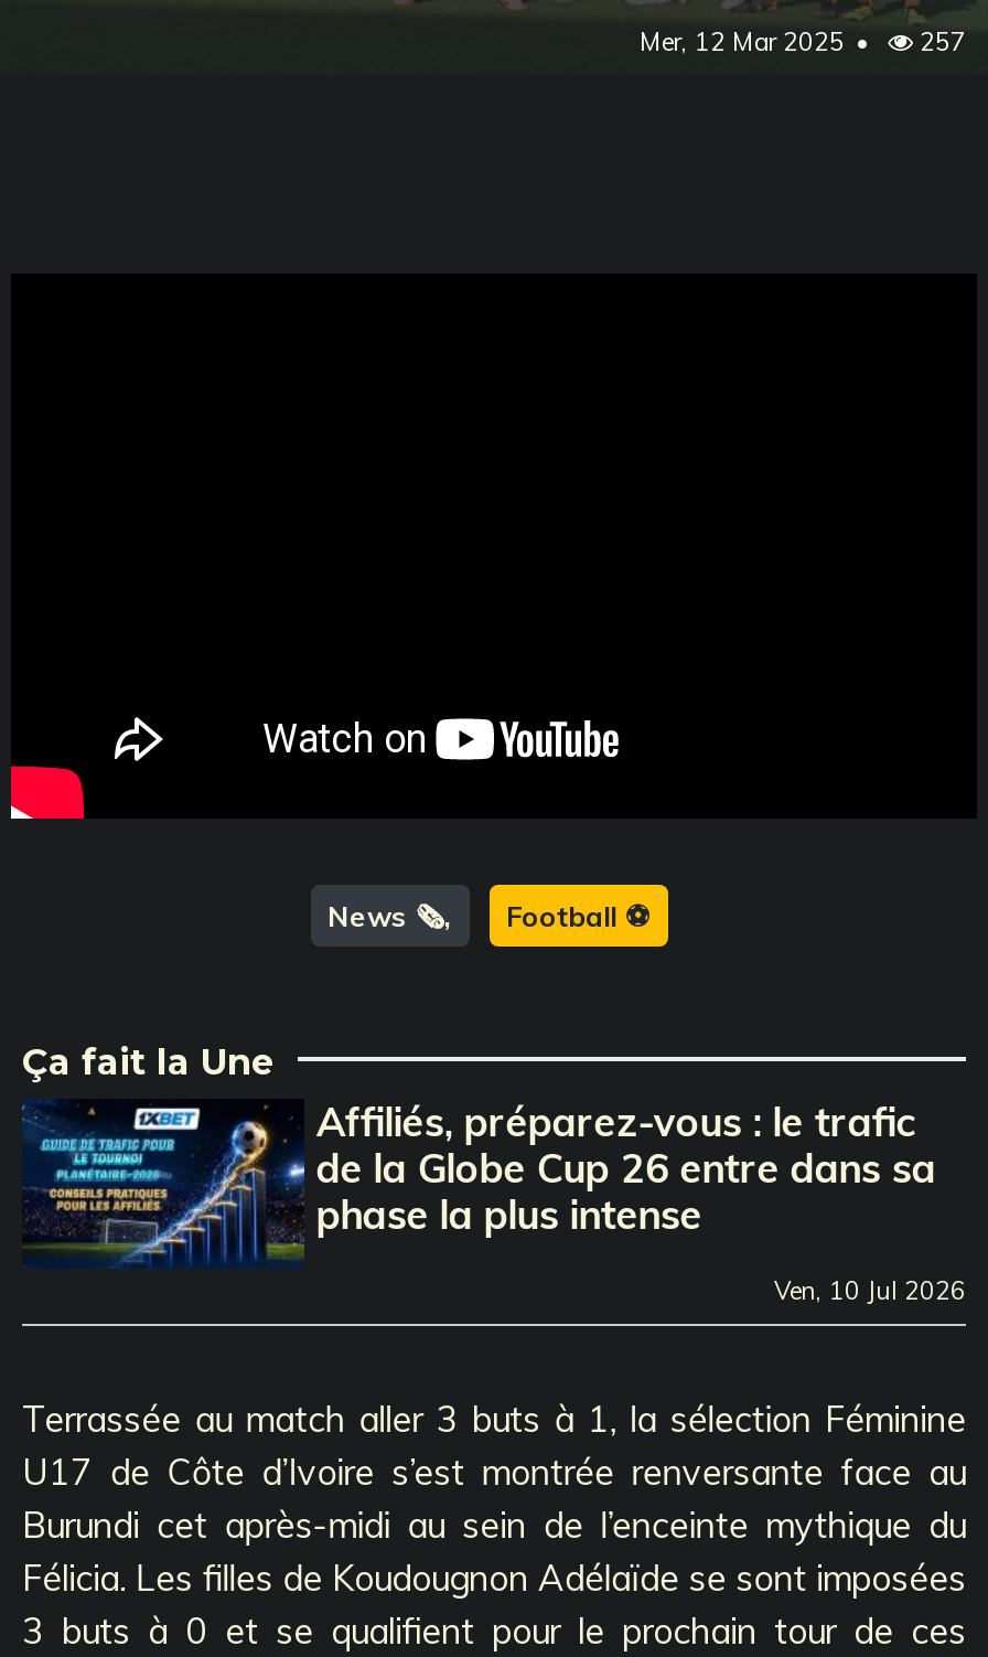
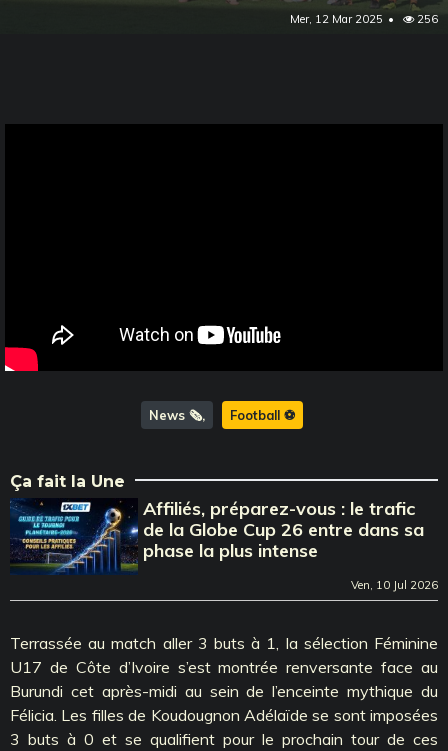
- 257
+ 256
